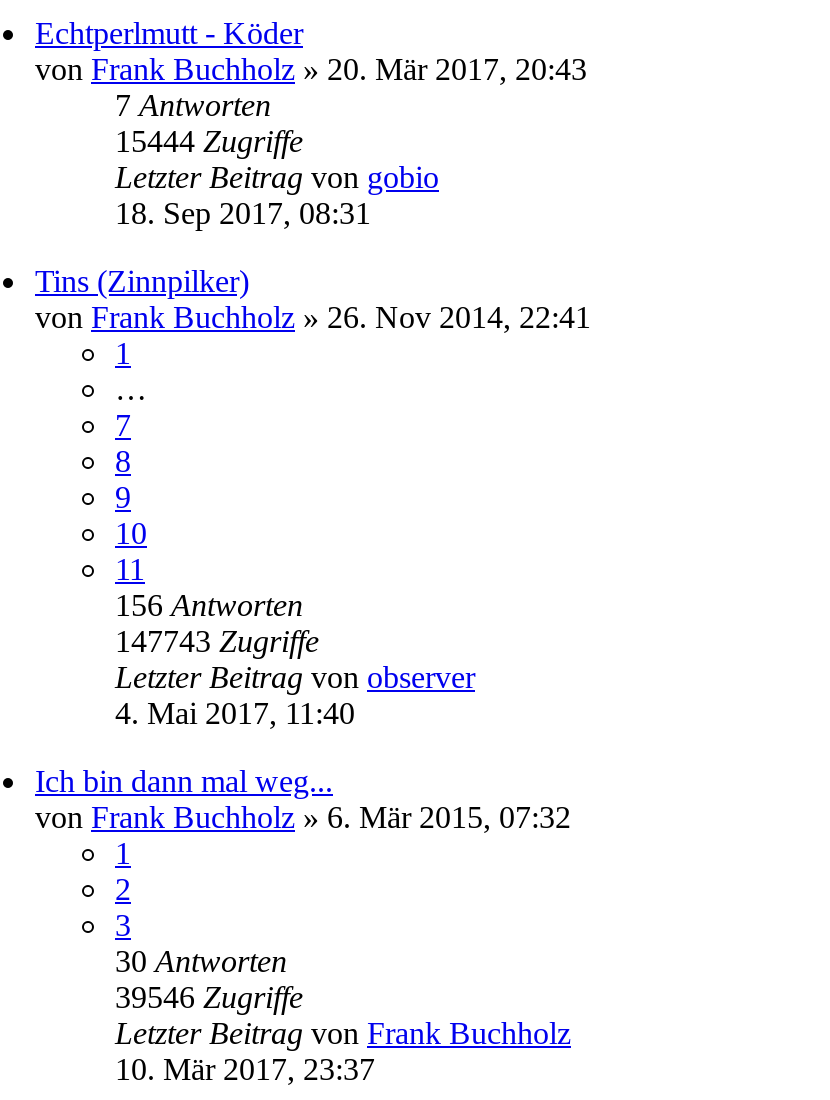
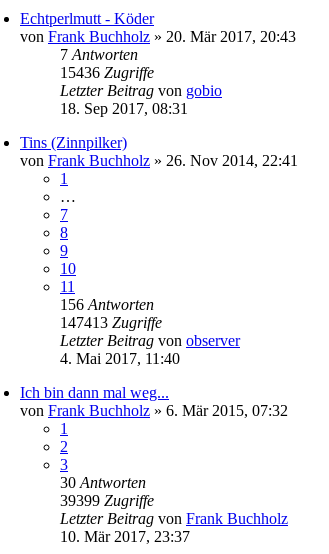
- 15444 Zugriffe
+ 15436 Zugriffe

- 147743 Zugriffe
+ 147413 Zugriffe

- 39546 Zugriffe
+ 39399 Zugriffe
